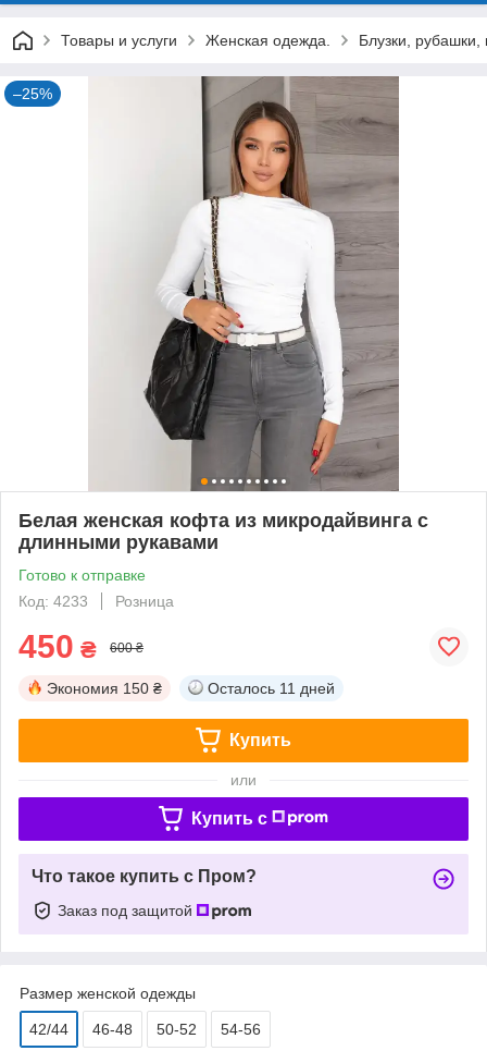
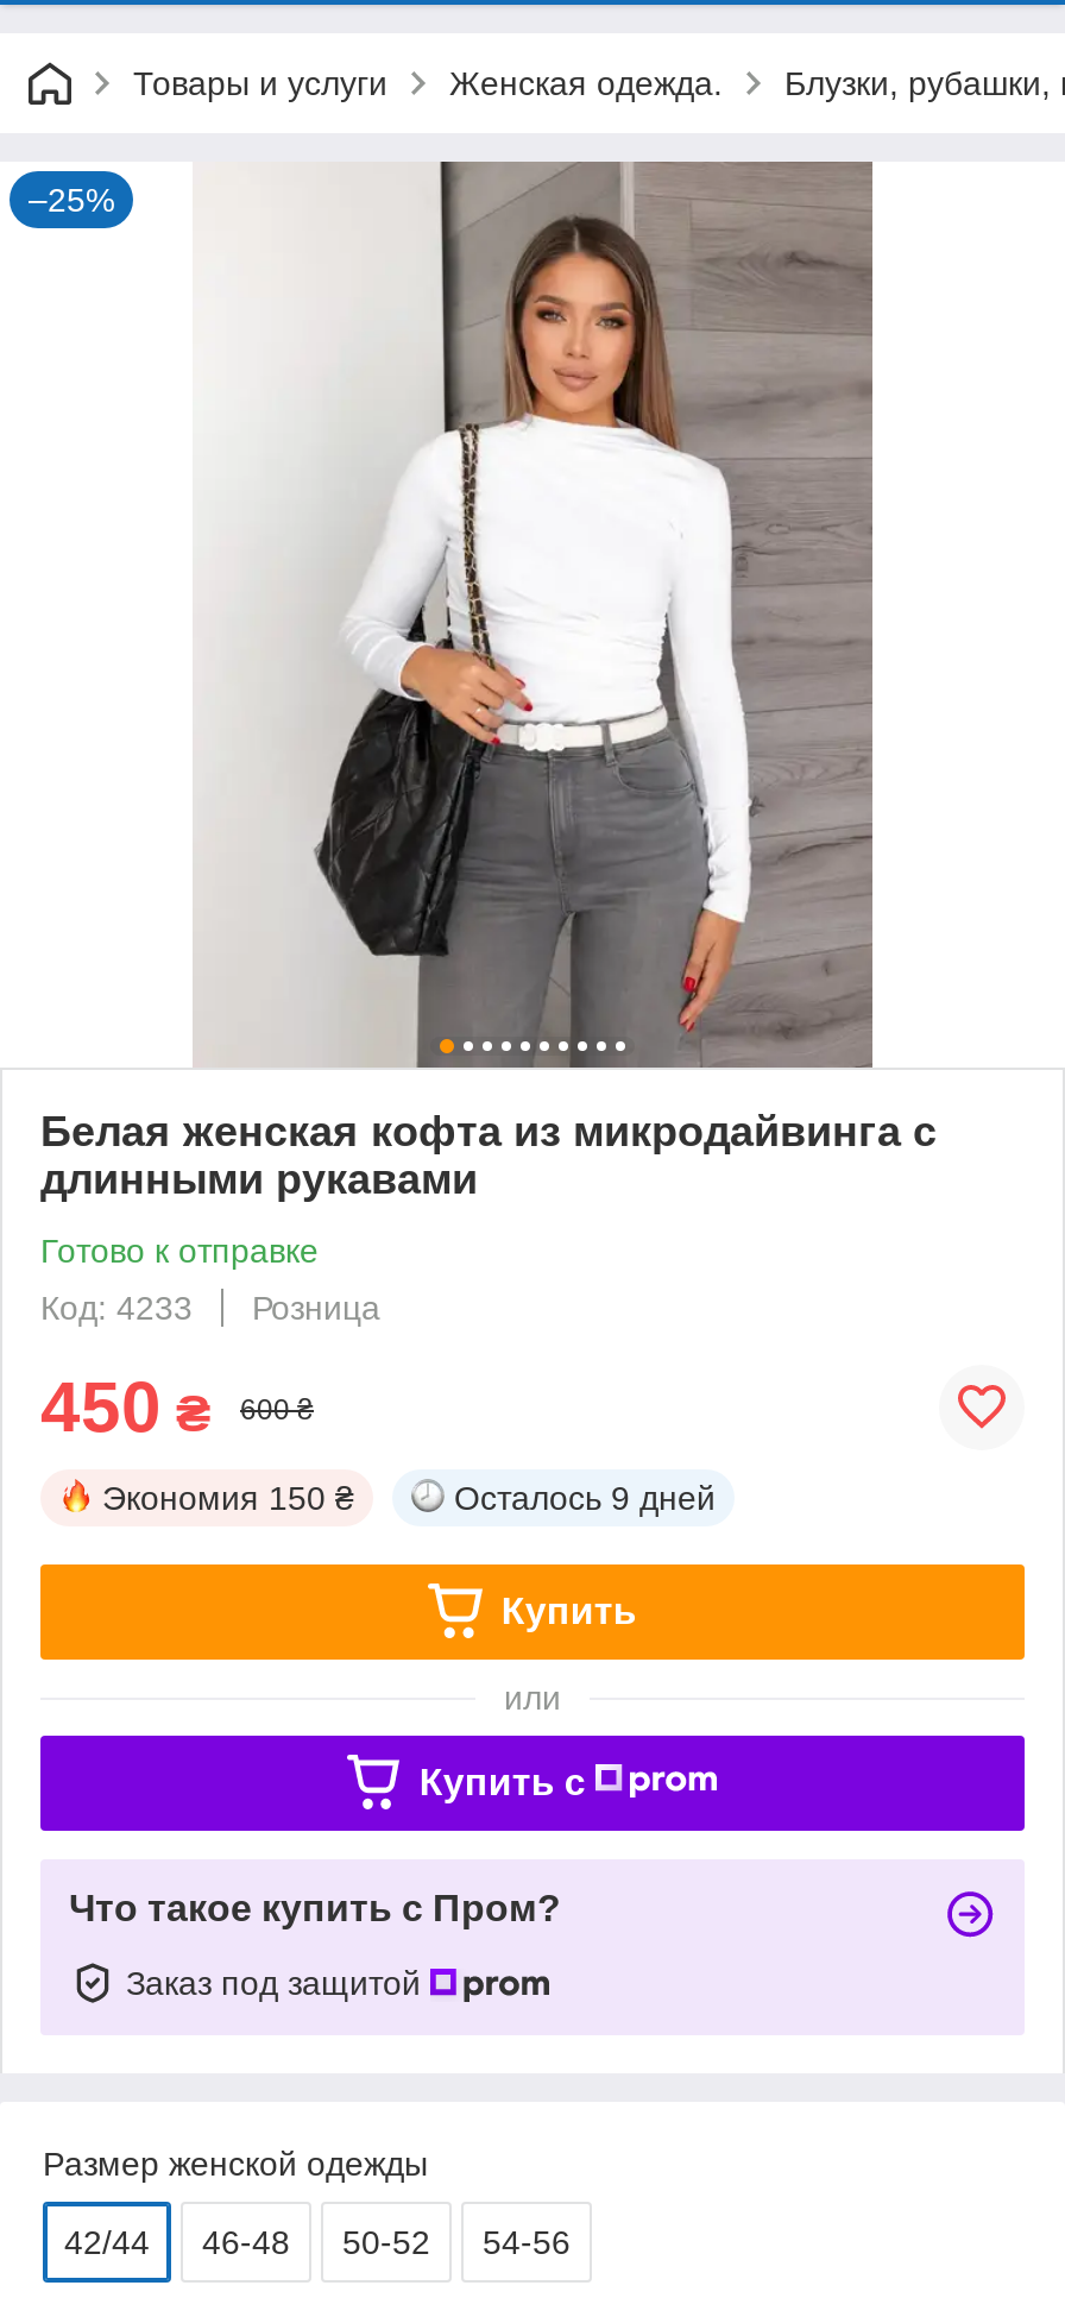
- Осталось 11 дней
+ Осталось 9 дней
